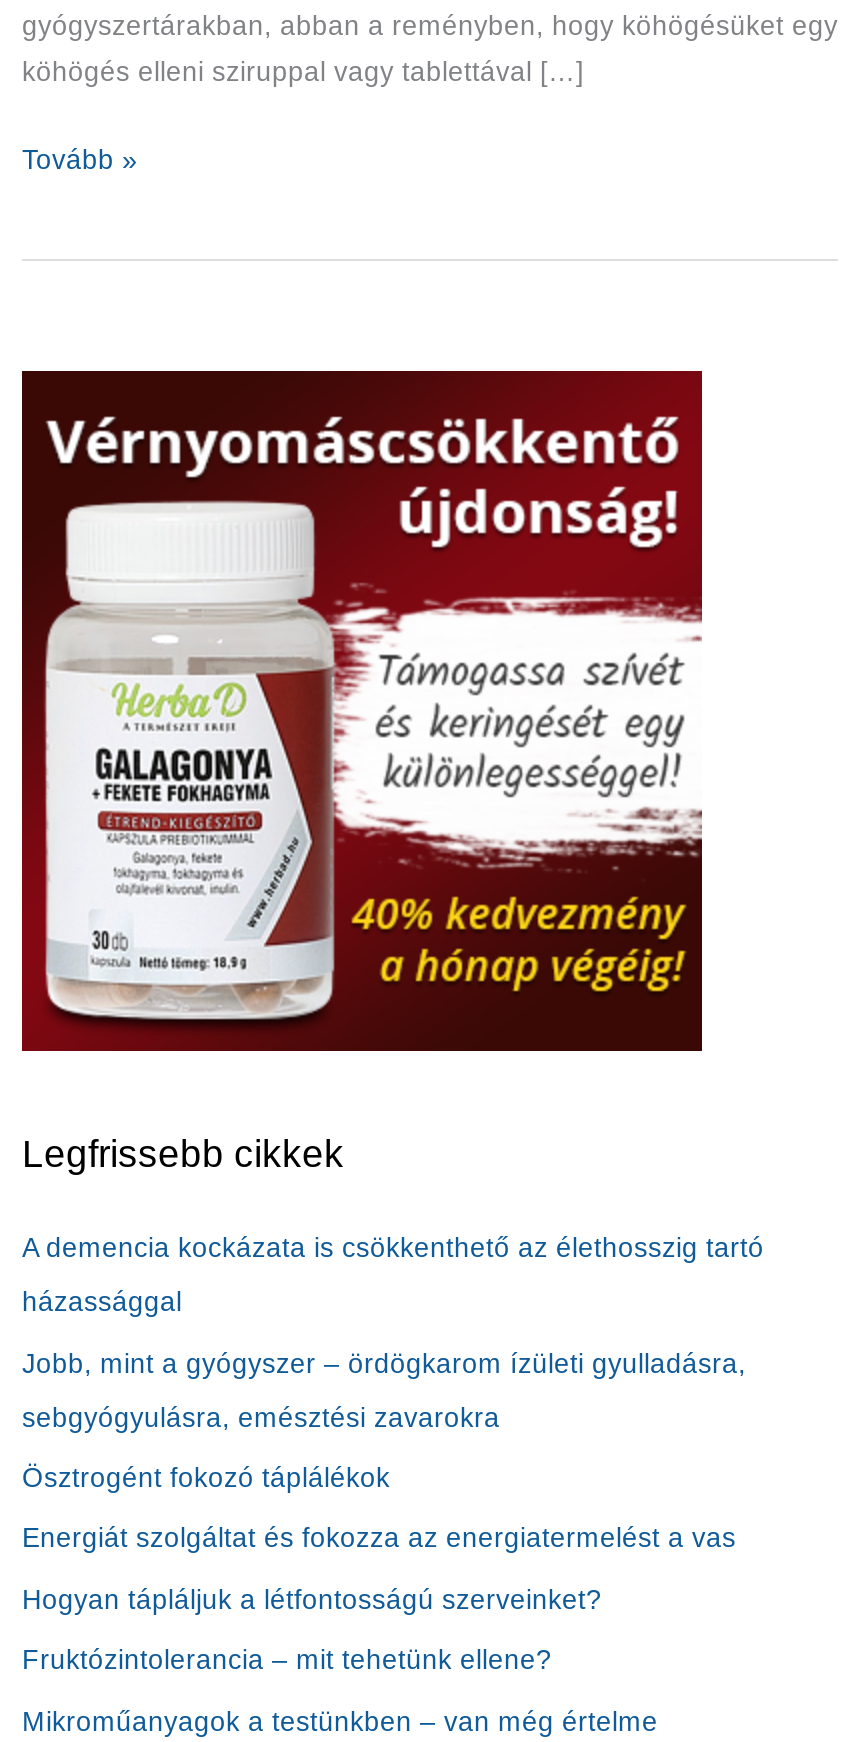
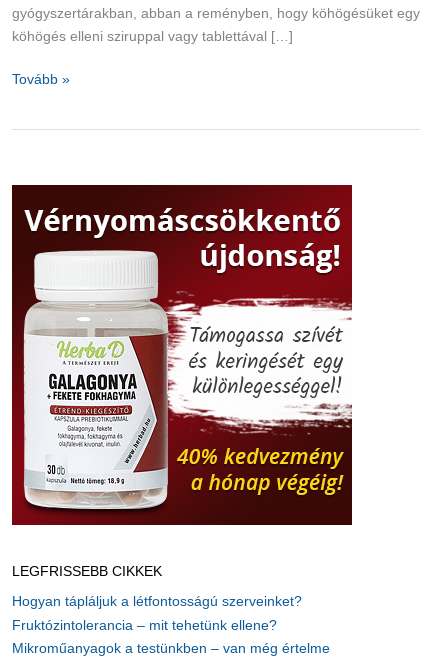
- Legfrissebb cikkek
- A demencia kockázata is csökkenthető az élethosszig tartó
- házassággal
- Jobb, mint a gyógyszer – ördögkarom ízületi gyulladásra,
- sebgyógyulásra, emésztési zavarokra
- Ösztrogént fokozó táplálékok
- Energiát szolgáltat és fokozza az energiatermelést a vas
+ LEGFRISSEBB CIKKEK
